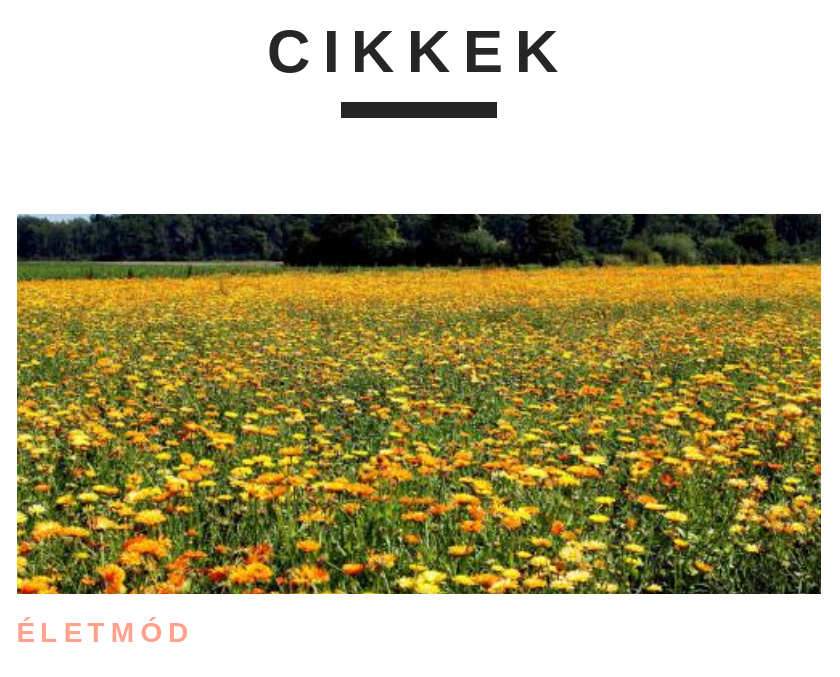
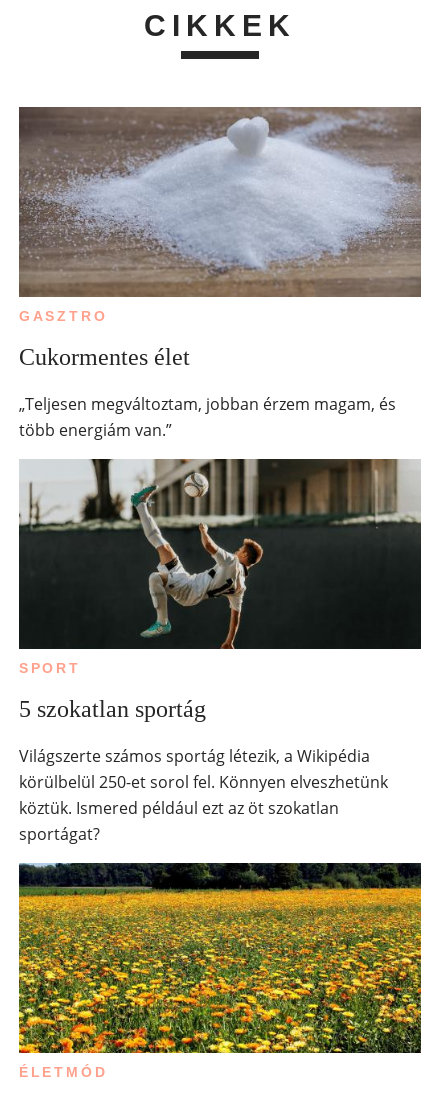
+ [image]
+ GASZTRO
+ Cukormentes élet
+ „Teljesen megváltoztam, jobban érzem magam, és
+ több energiám van.”

+ [image]
+ SPORT
+ 5 szokatlan sportág
+ Világszerte számos sportág létezik, a Wikipédia
+ körülbelül 250-et sorol fel. Könnyen elveszhetünk
+ köztük. Ismered például ezt az öt szokatlan
+ sportágat?
